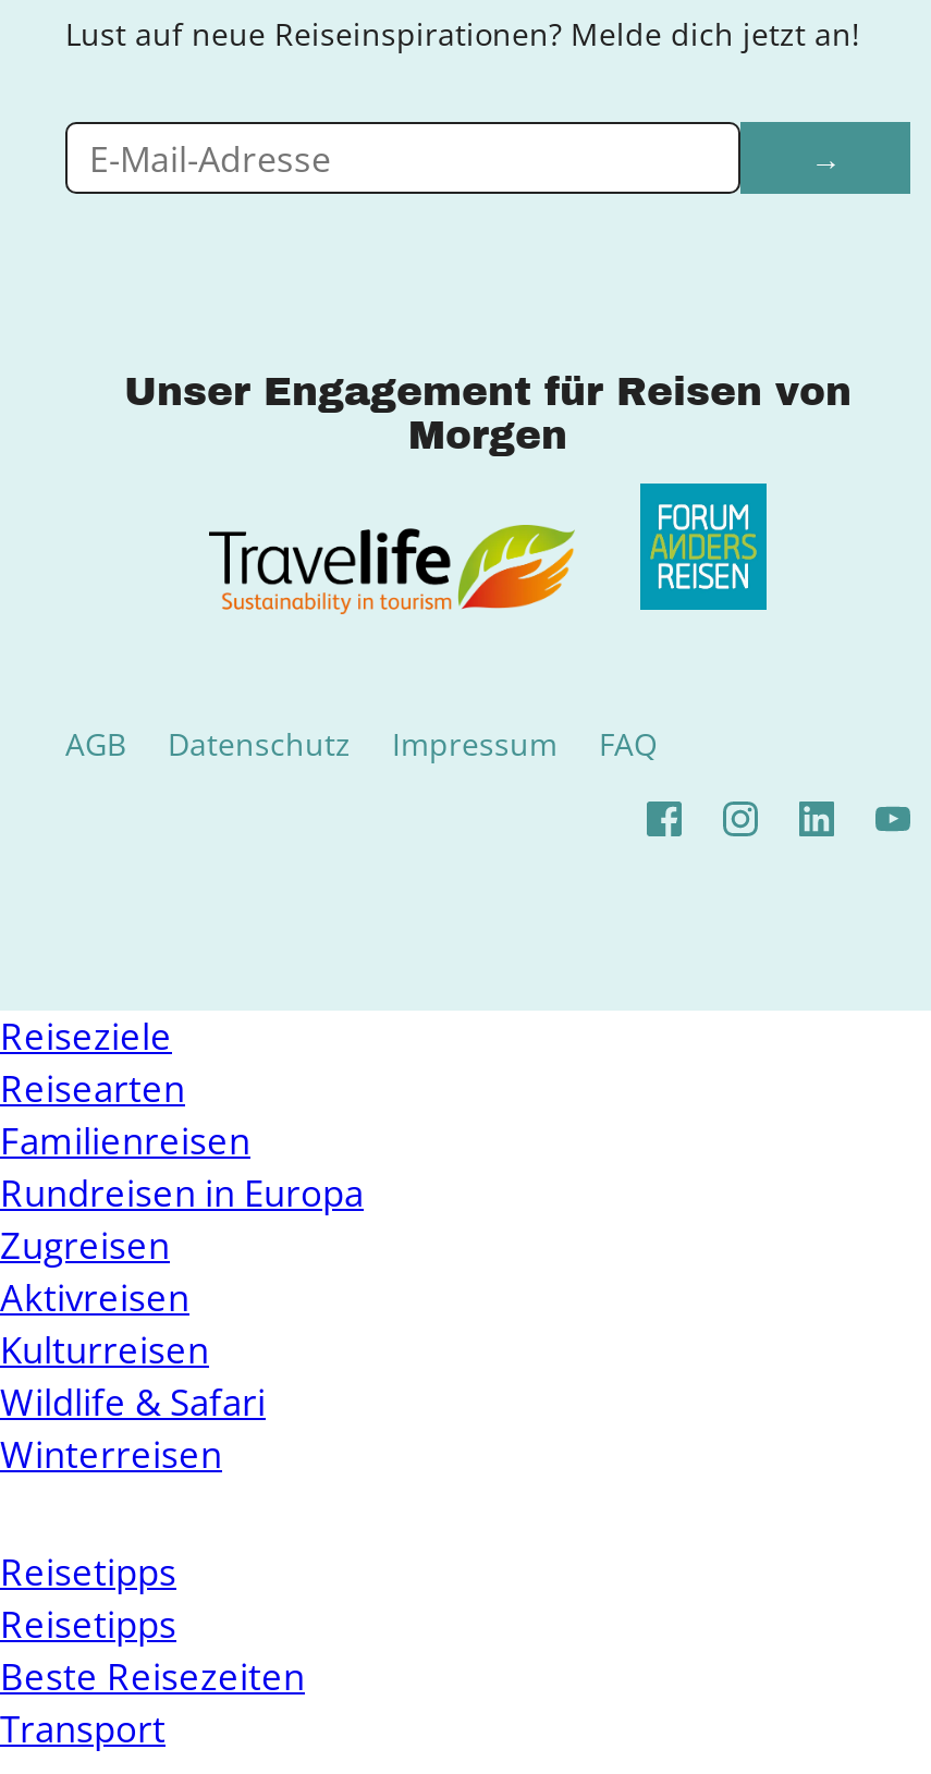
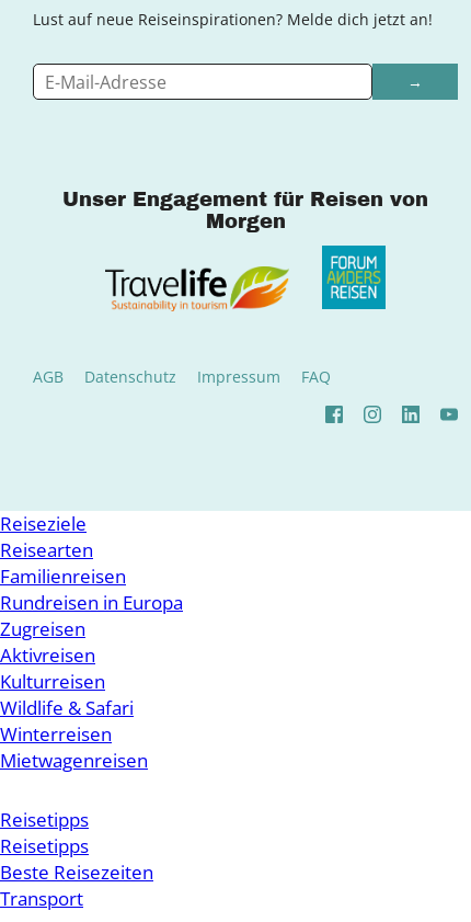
+ Mietwagenreisen
